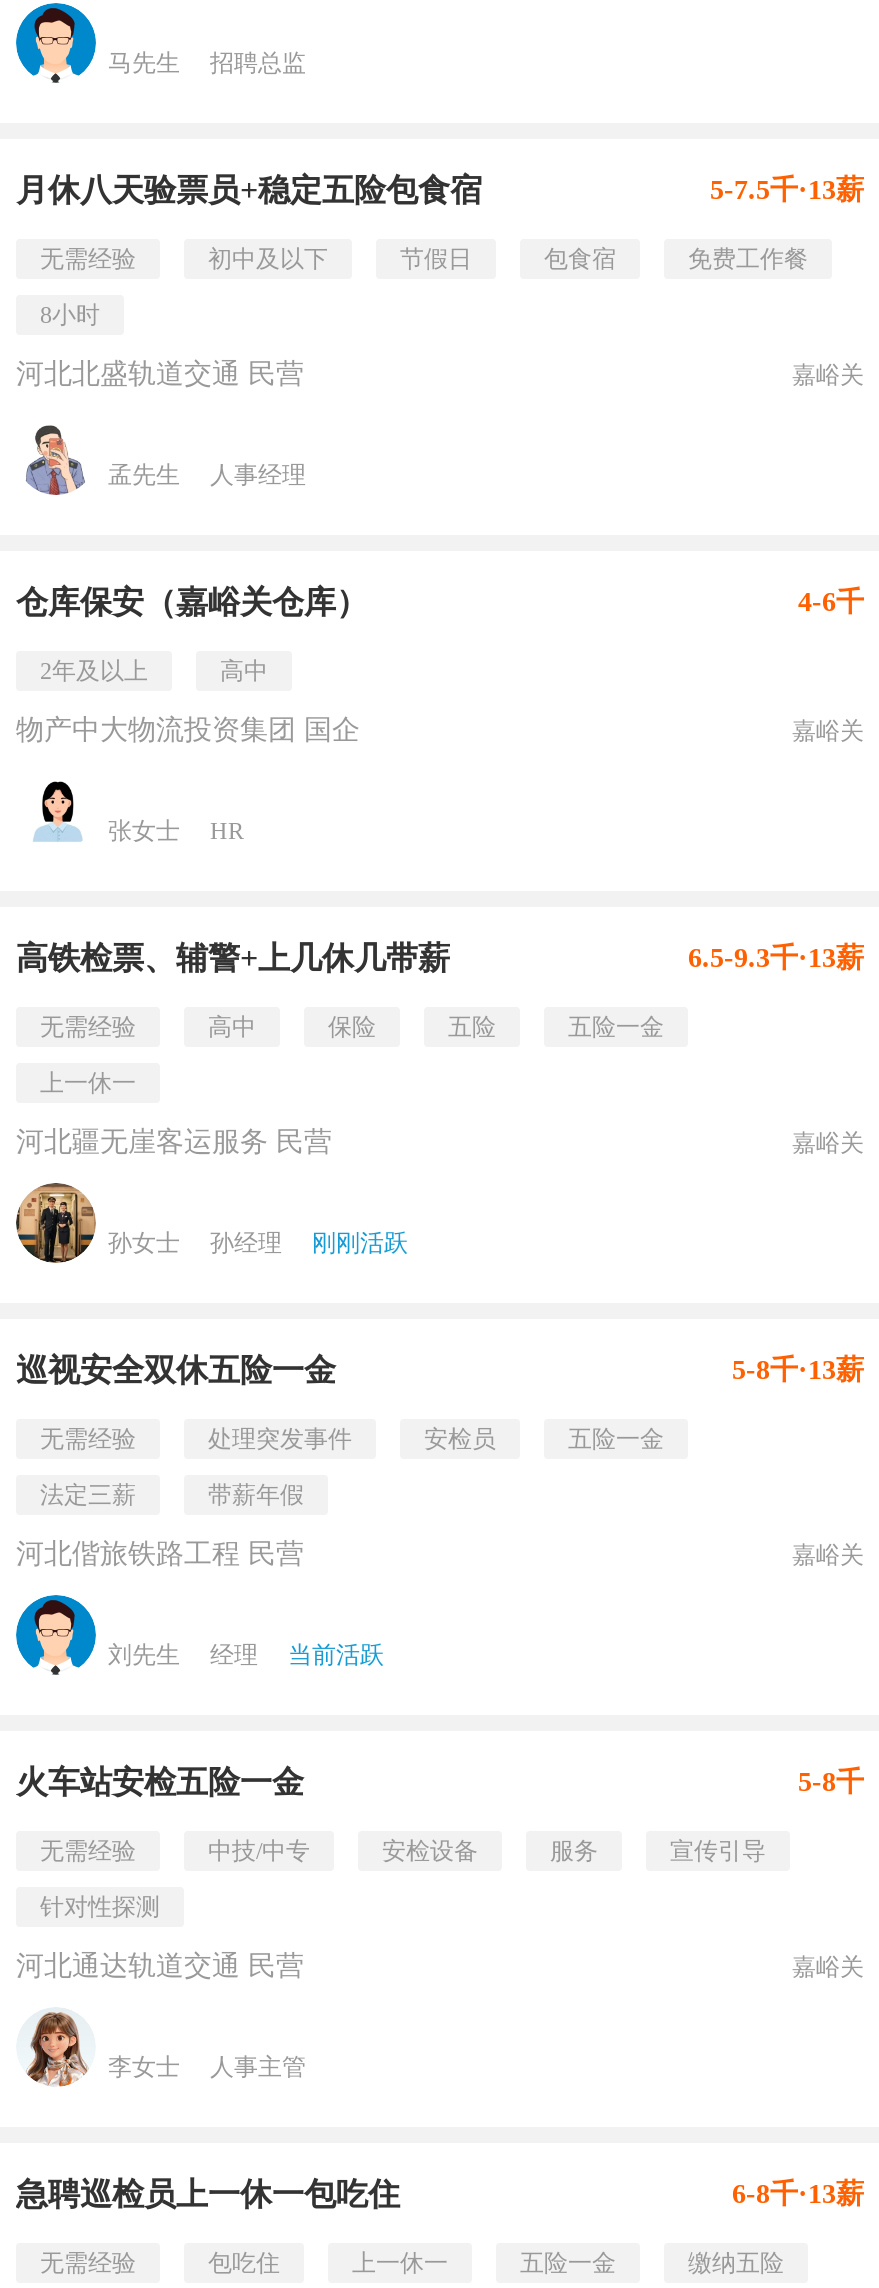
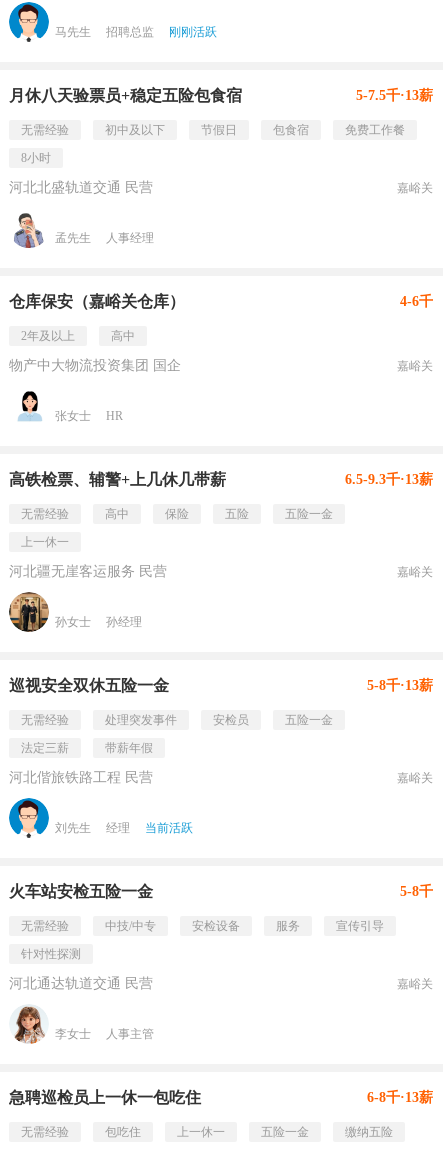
moved up: 刚刚活跃
